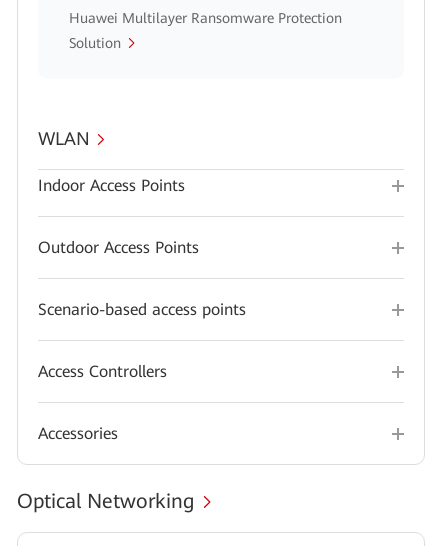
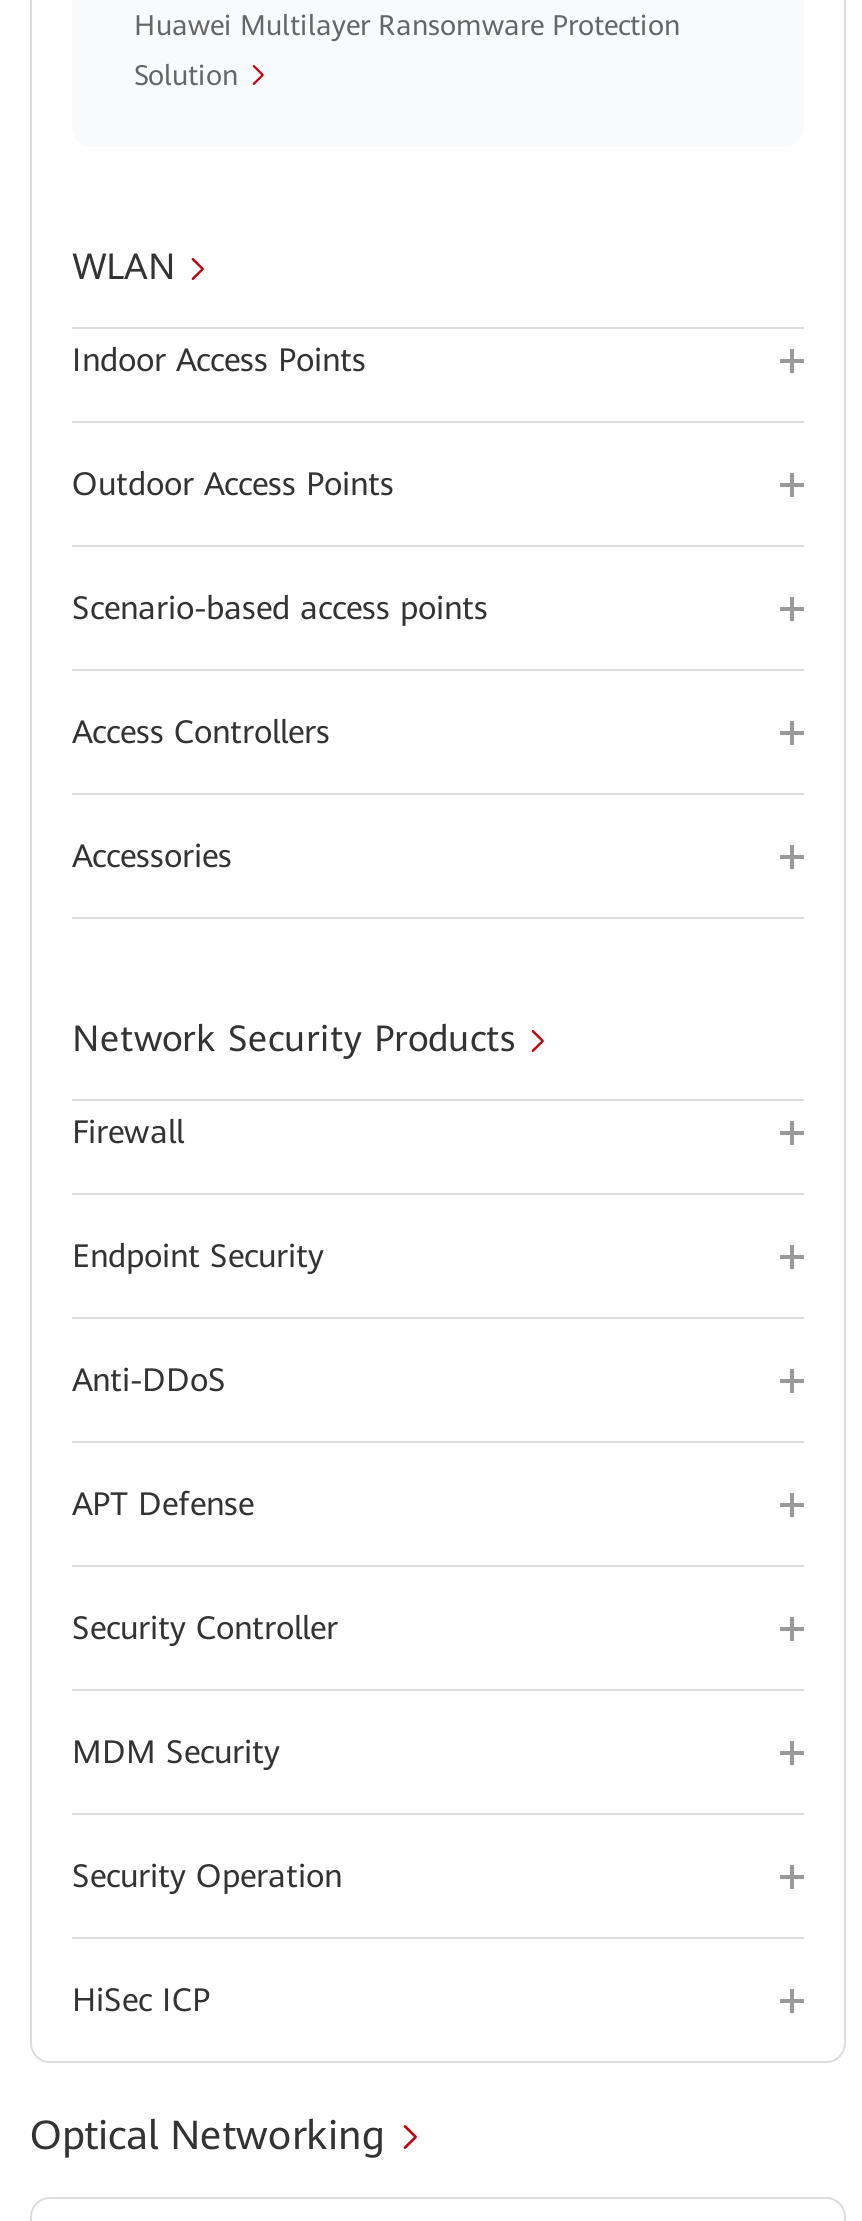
+ Network Security Products
+ Firewall
+ Endpoint Security
+ Anti-DDoS
+ APT Defense
+ Security Controller
+ MDM Security
+ Security Operation
+ HiSec ICP
